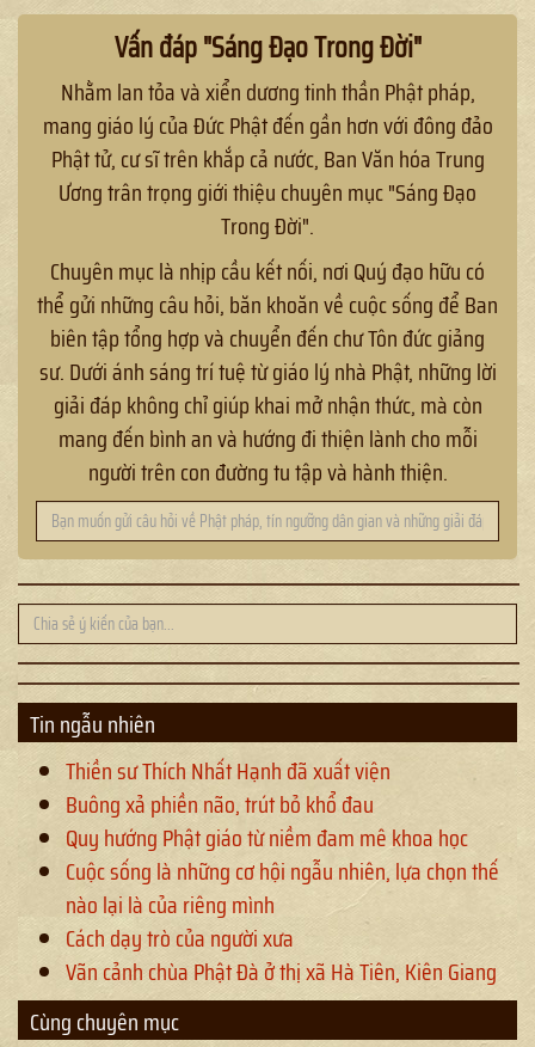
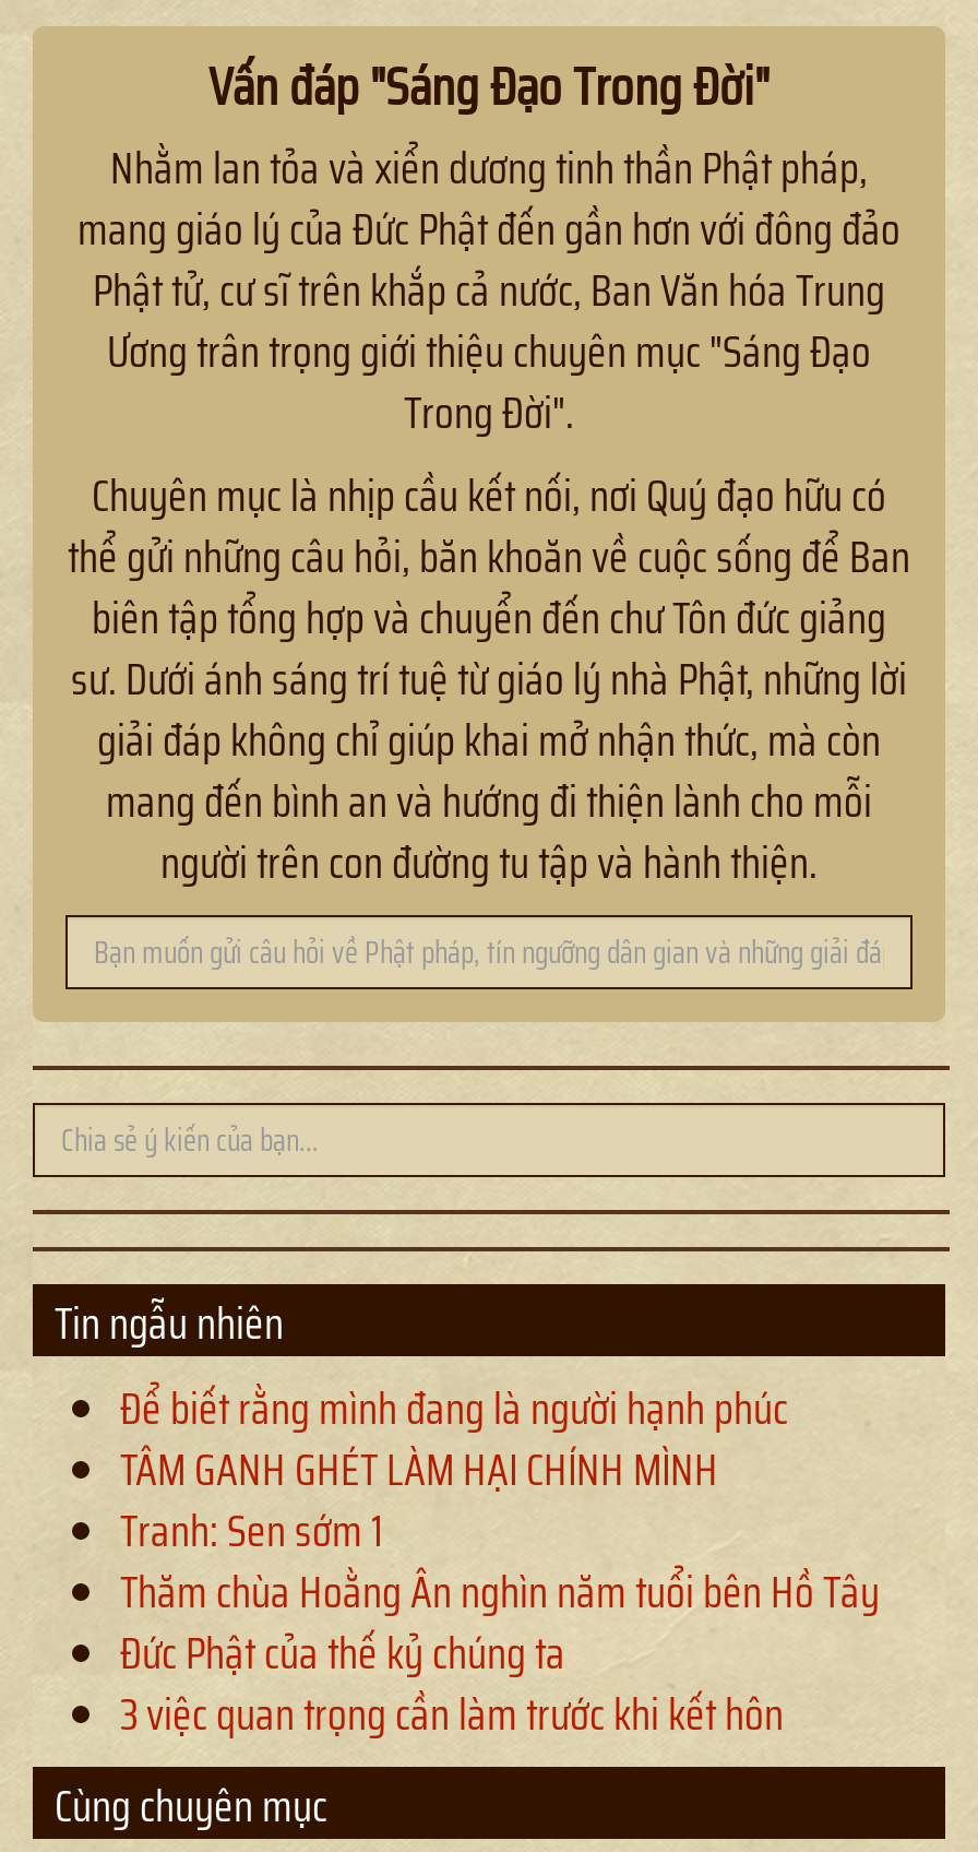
- Thiền sư Thích Nhất Hạnh đã xuất viện
- Buông xả phiền não, trút bỏ khổ đau
- Quy hướng Phật giáo từ niềm đam mê khoa học
- Cuộc sống là những cơ hội ngẫu nhiên, lựa chọn thế
- nào lại là của riêng mình
- Cách dạy trò của người xưa
- Vãn cảnh chùa Phật Đà ở thị xã Hà Tiên, Kiên Giang
+ Để biết rằng mình đang là người hạnh phúc
+ TÂM GANH GHÉT LÀM HẠI CHÍNH MÌNH
+ Tranh: Sen sớm 1
+ Thăm chùa Hoằng Ân nghìn năm tuổi bên Hồ Tây
+ Đức Phật của thế kỷ chúng ta
+ 3 việc quan trọng cần làm trước khi kết hôn
